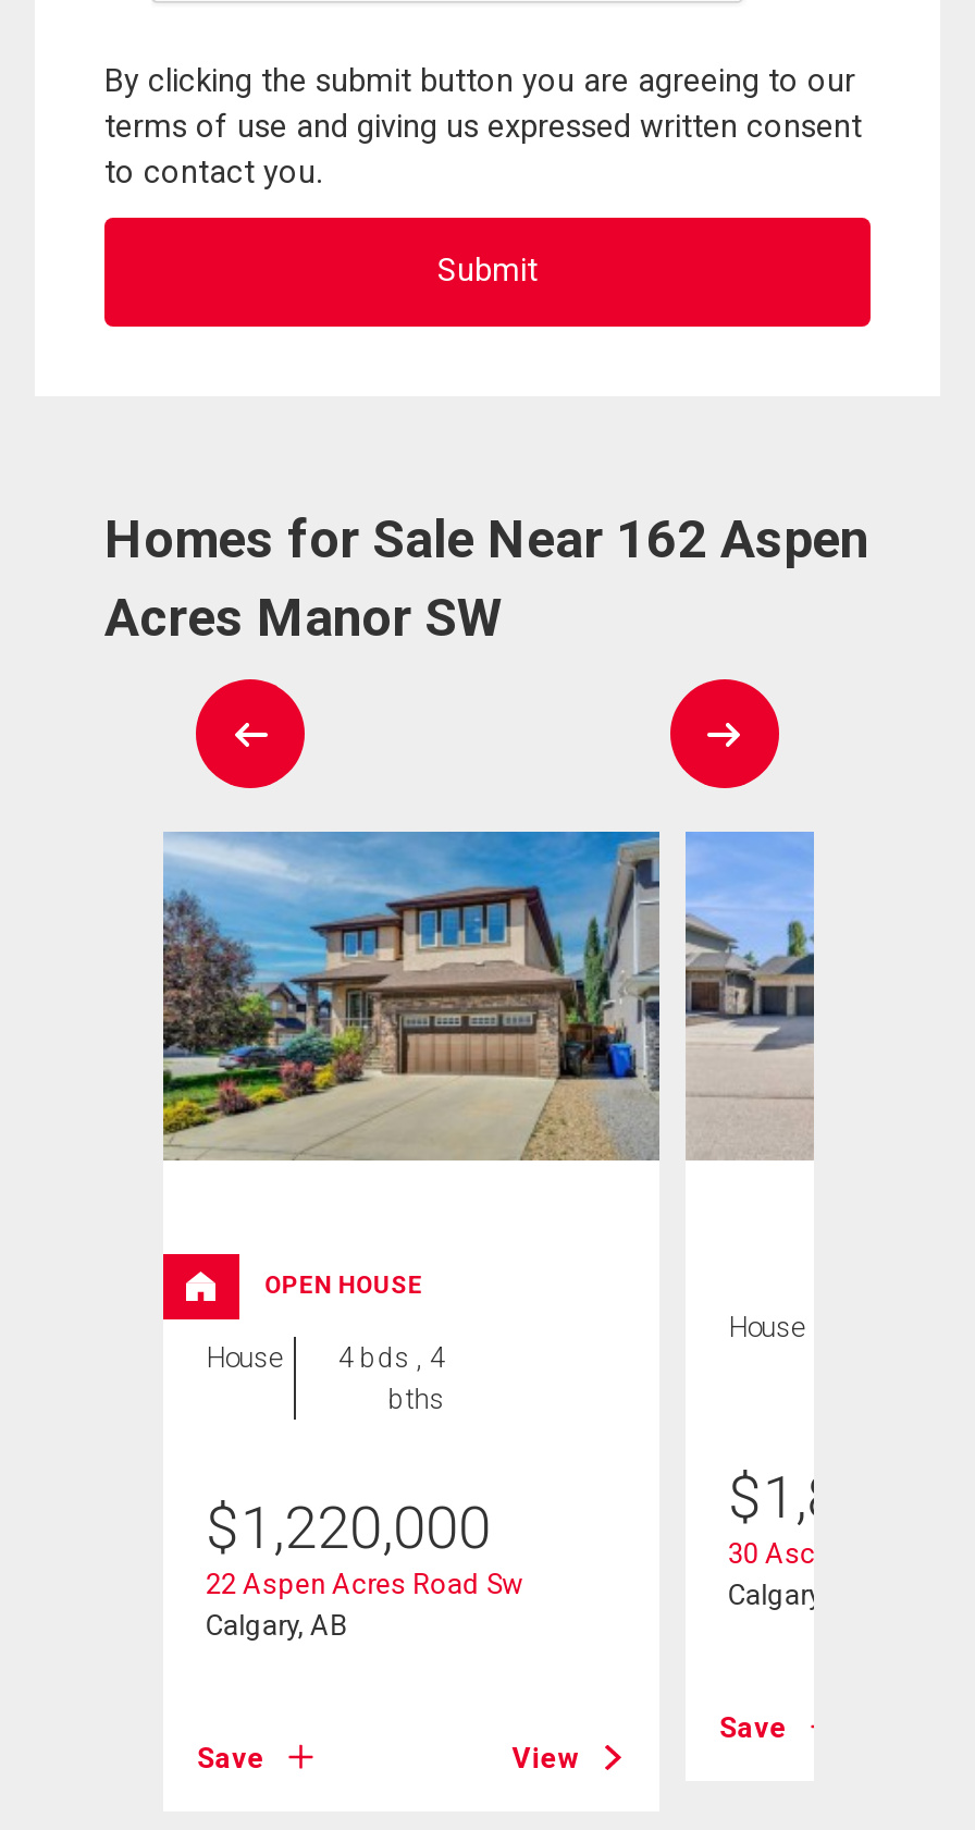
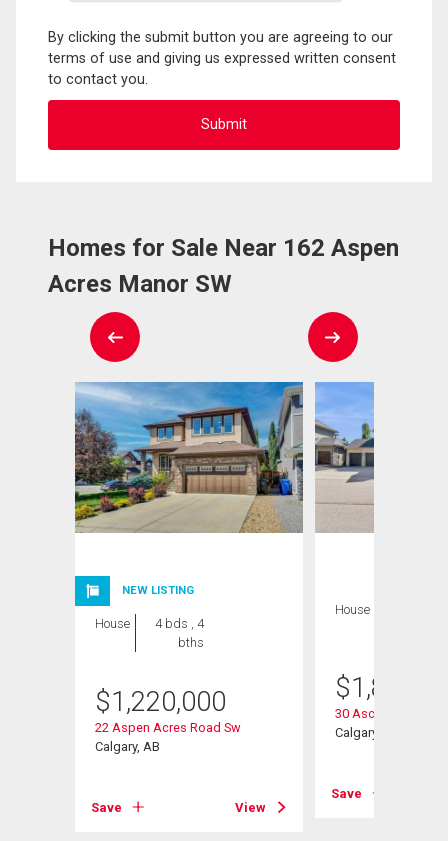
- [image]
- OPEN HOUSE
+ [image]
+ NEW LISTING
